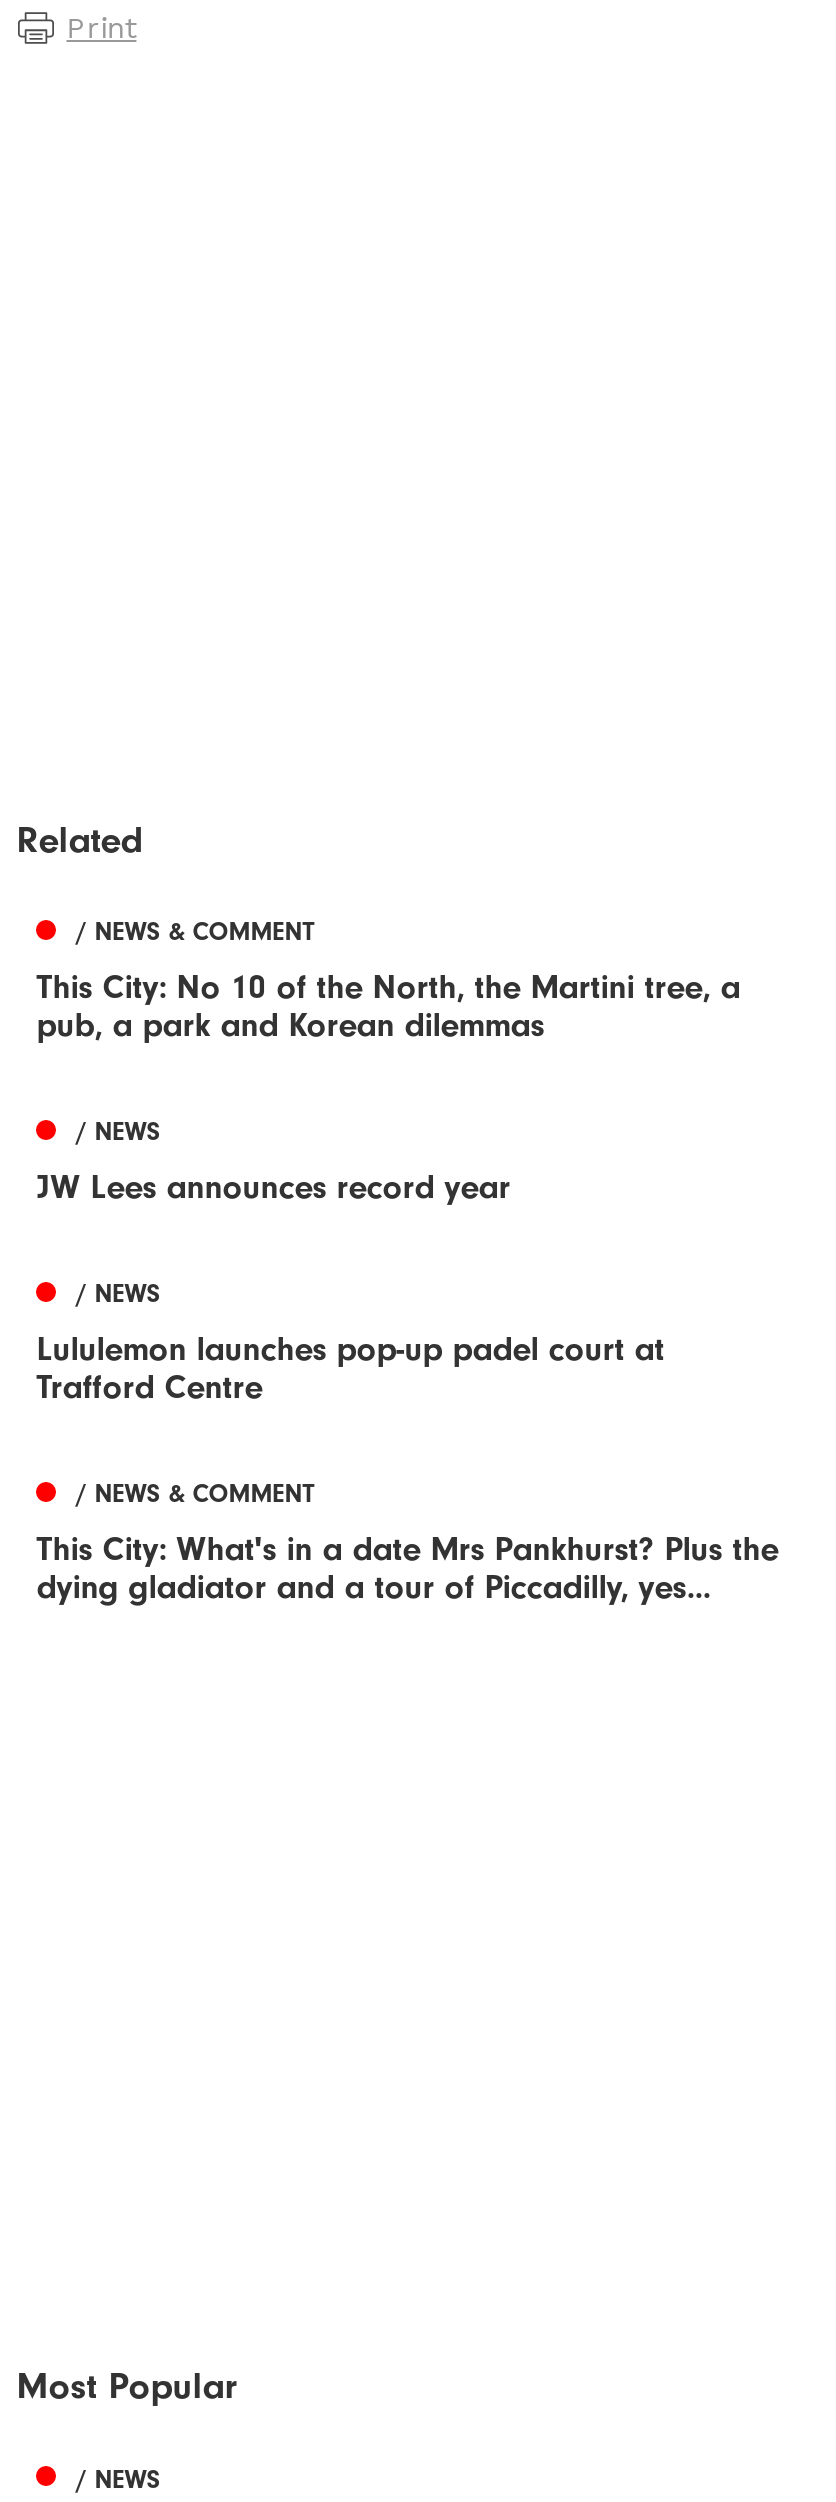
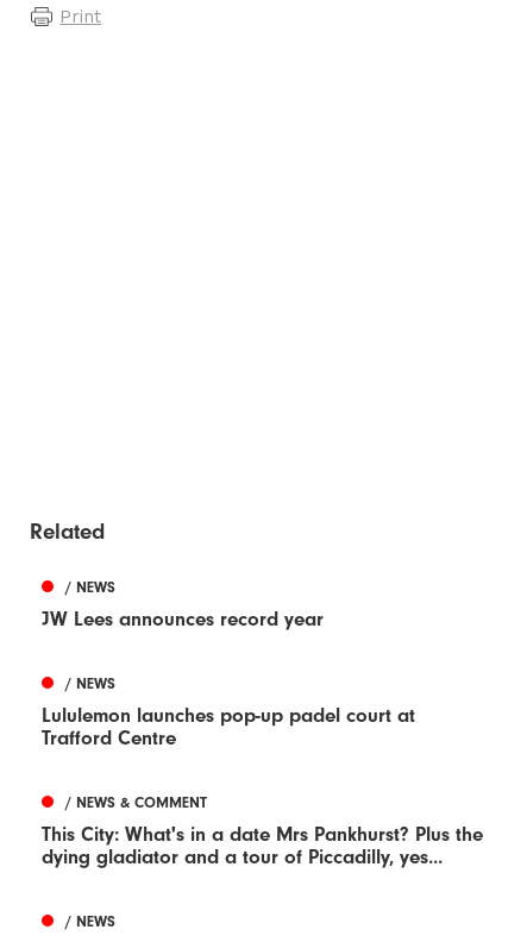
moved down: Related

- / NEWS & COMMENT
- This City: No 10 of the North, the Martini tree, a
- pub, a park and Korean dilemmas

- Most Popular
